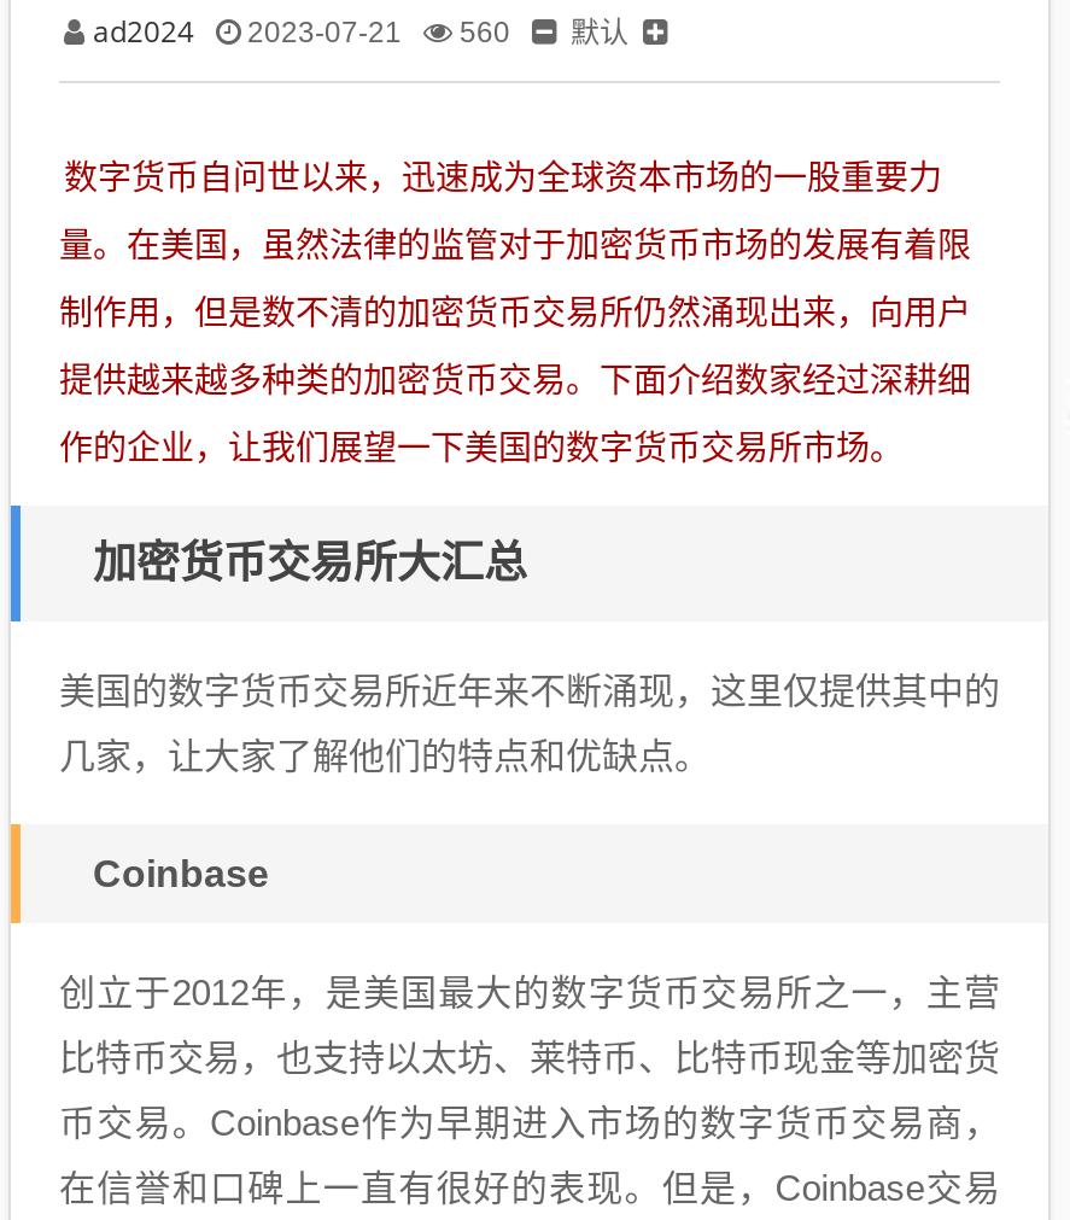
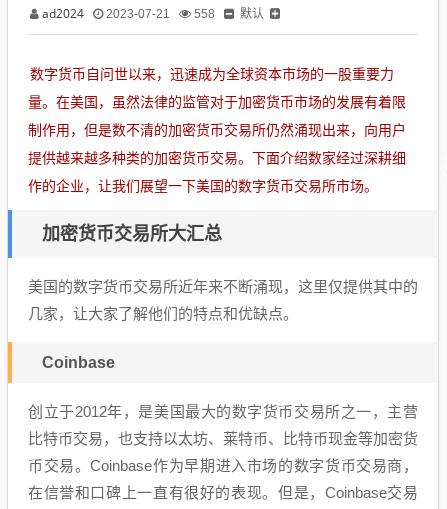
- ad2024 2023-07-21 560 默认
+ ad2024 2023-07-21 558 默认
